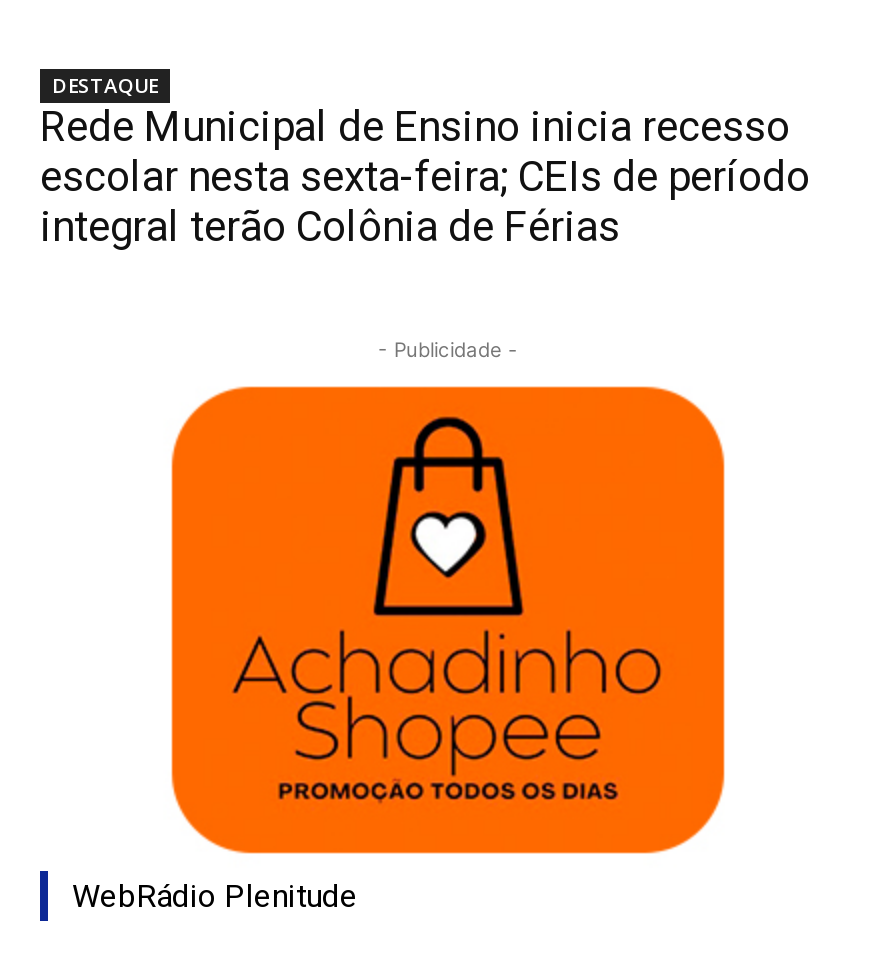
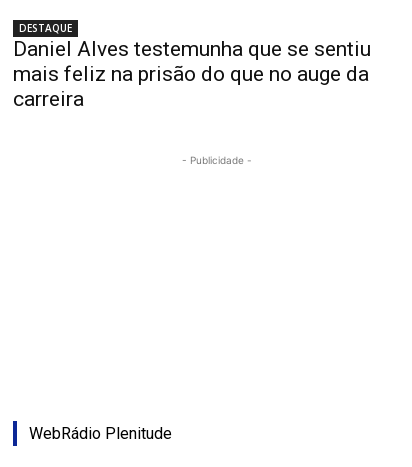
- Rede Municipal de Ensino inicia recesso
- escolar nesta sexta-feira; CEIs de período
- integral terão Colônia de Férias
+ Daniel Alves testemunha que se sentiu
+ mais feliz na prisão do que no auge da
+ carreira

- [image]
